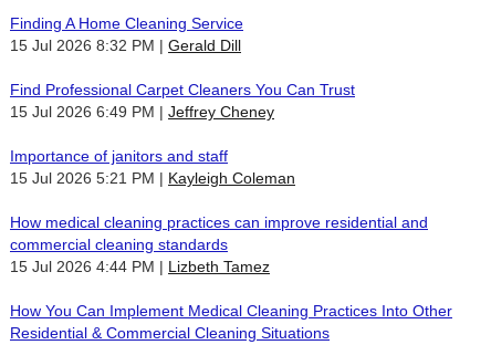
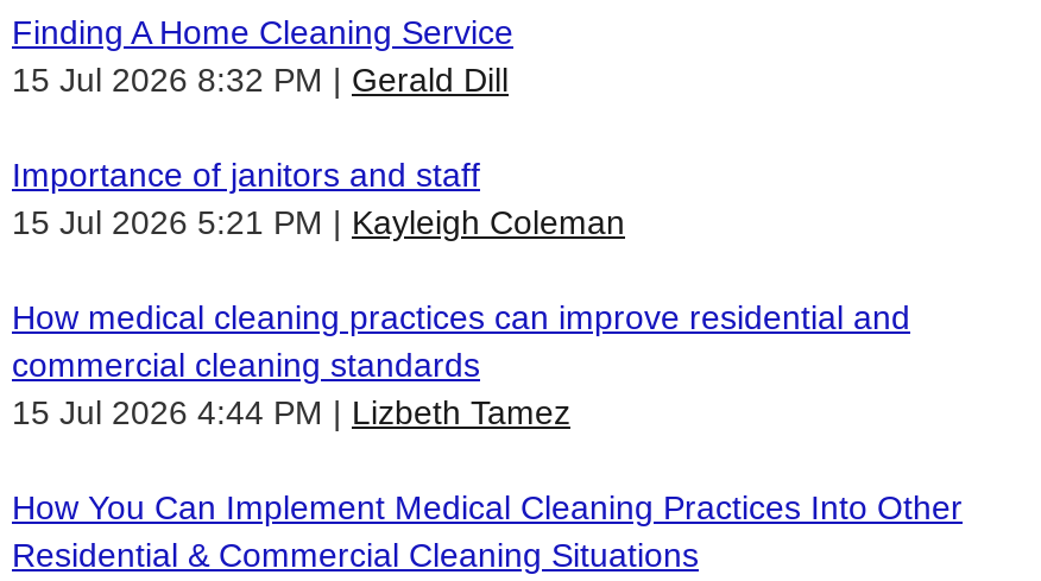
- Find Professional Carpet Cleaners You Can Trust
- 15 Jul 2026 6:49 PM
- Jeffrey Cheney
